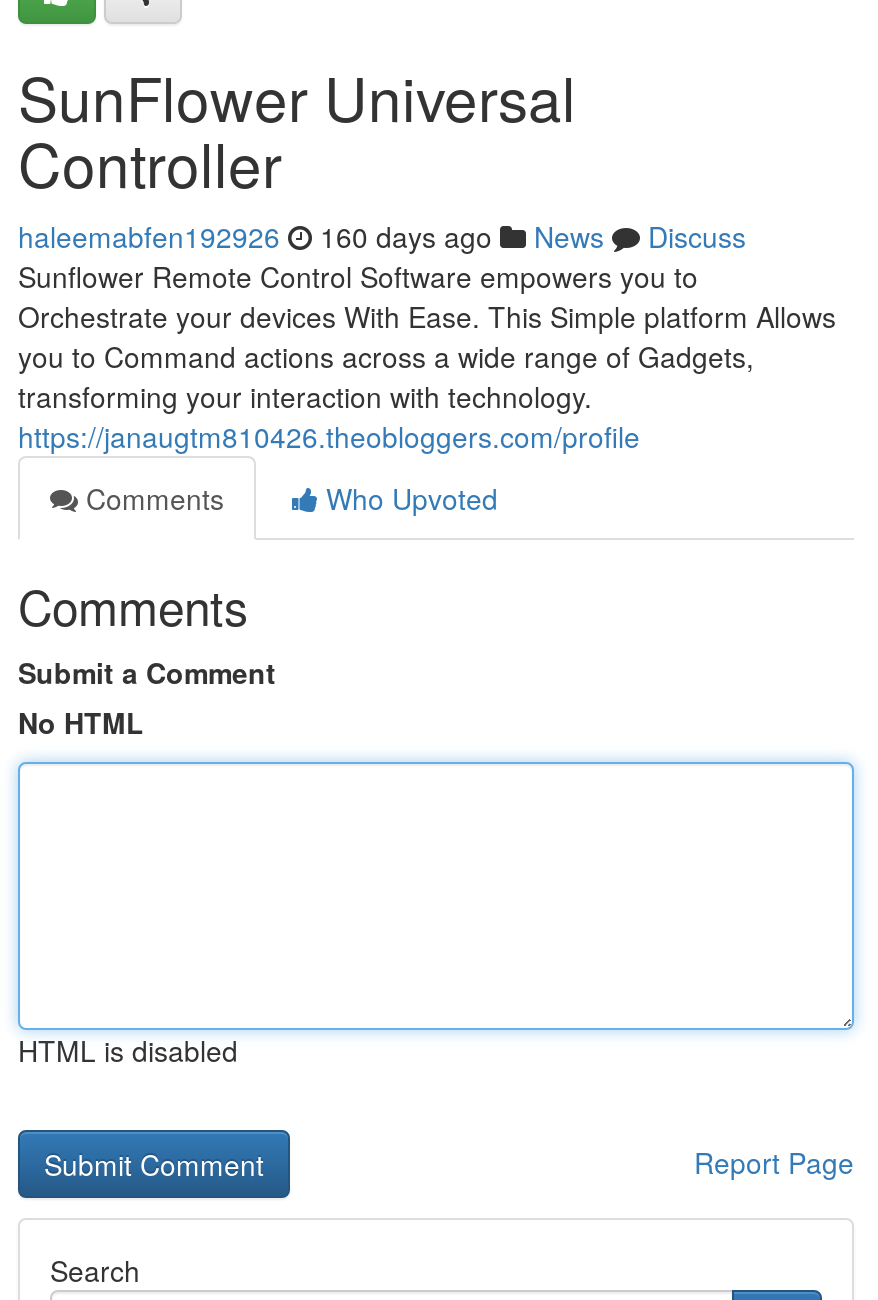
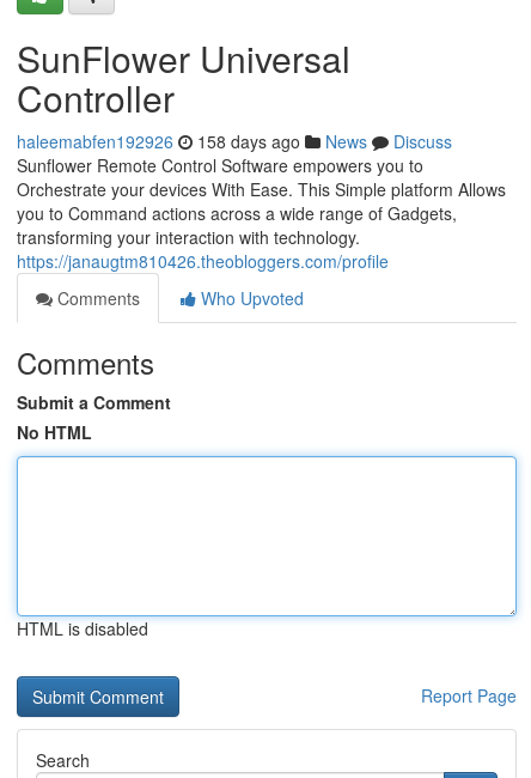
- haleemabfen192926 160 days ago News Discuss
+ haleemabfen192926 158 days ago News Discuss
